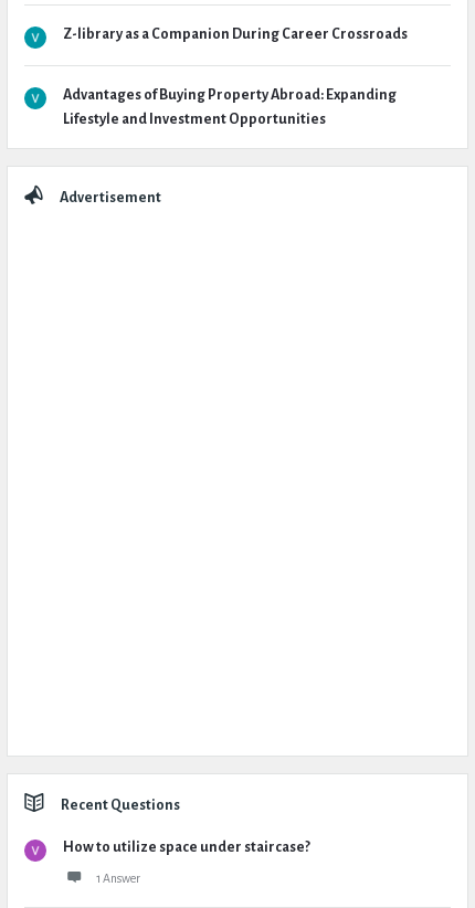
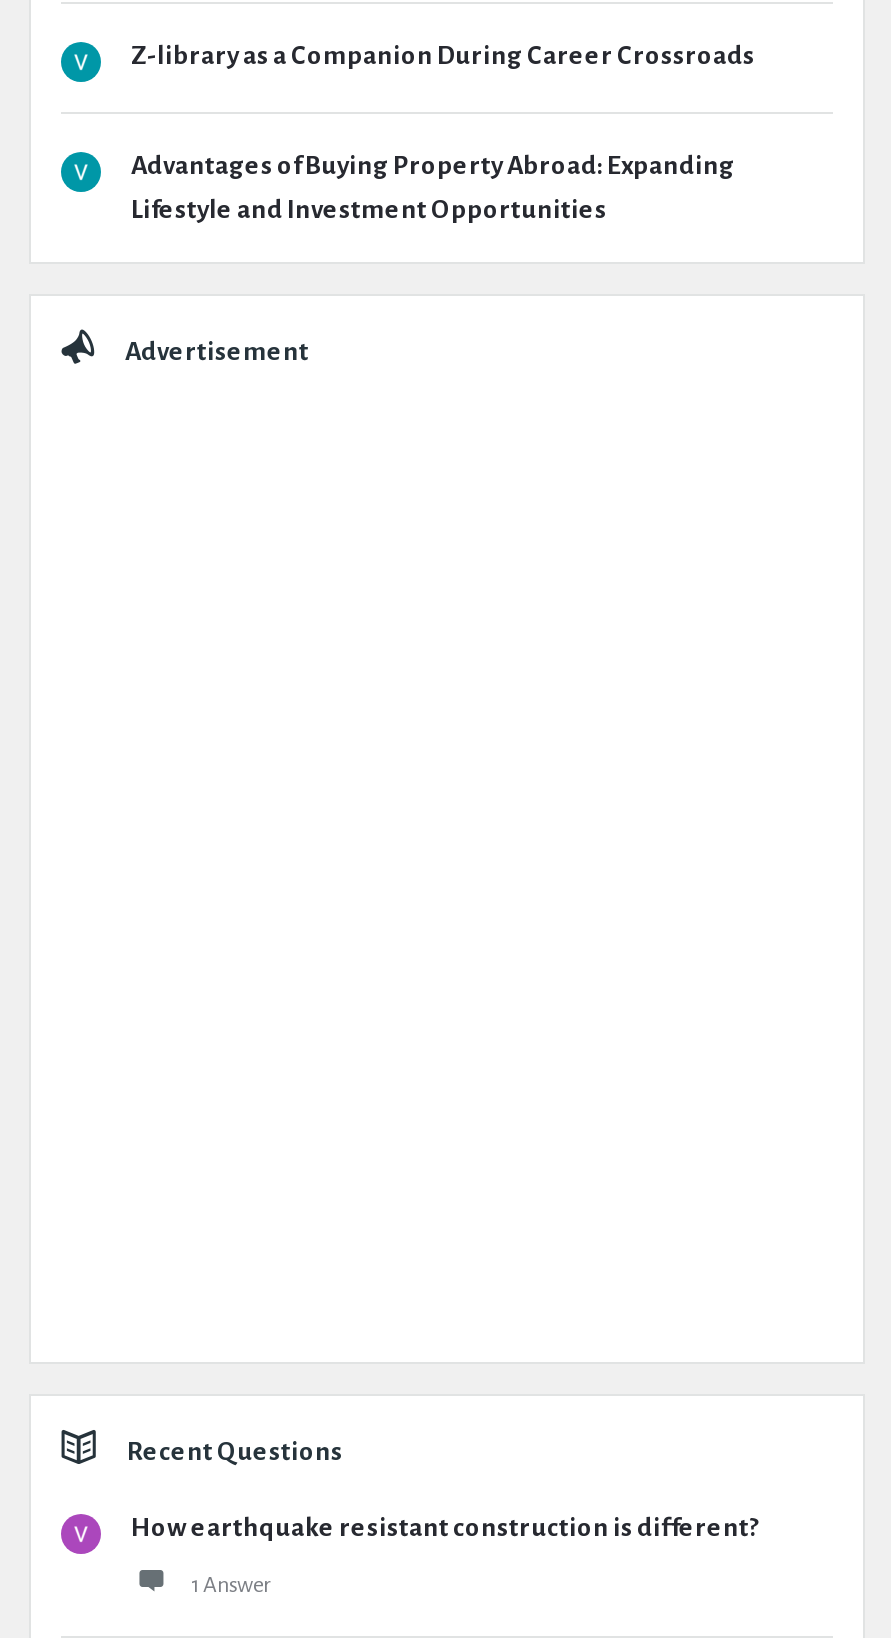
- How to utilize space under staircase?
+ How earthquake resistant construction is different?
